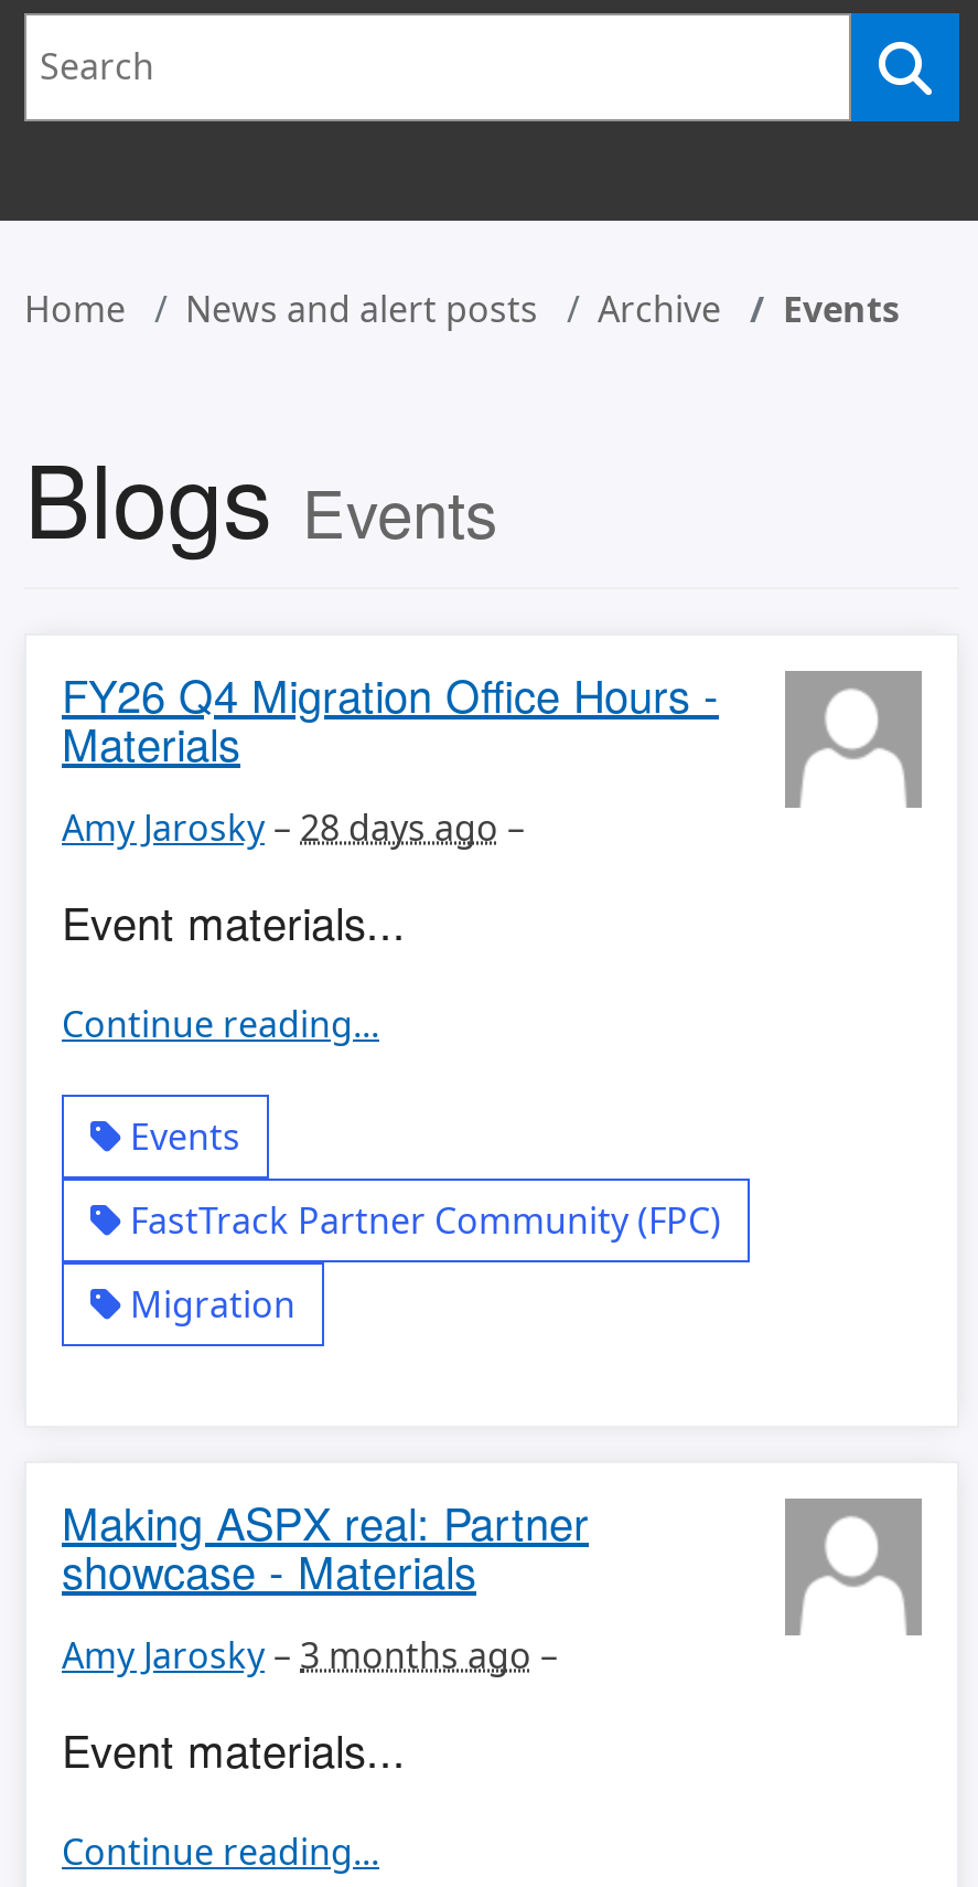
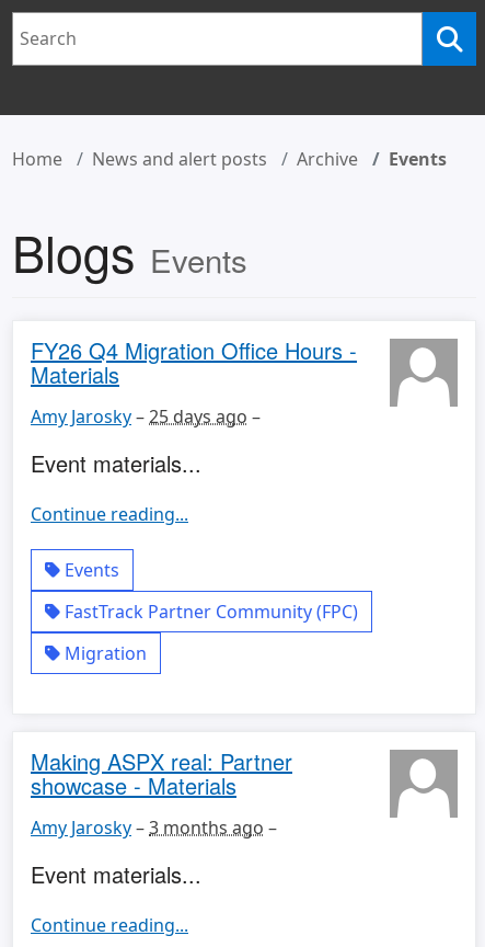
- Amy Jarosky – 28 days ago –
+ Amy Jarosky – 25 days ago –
